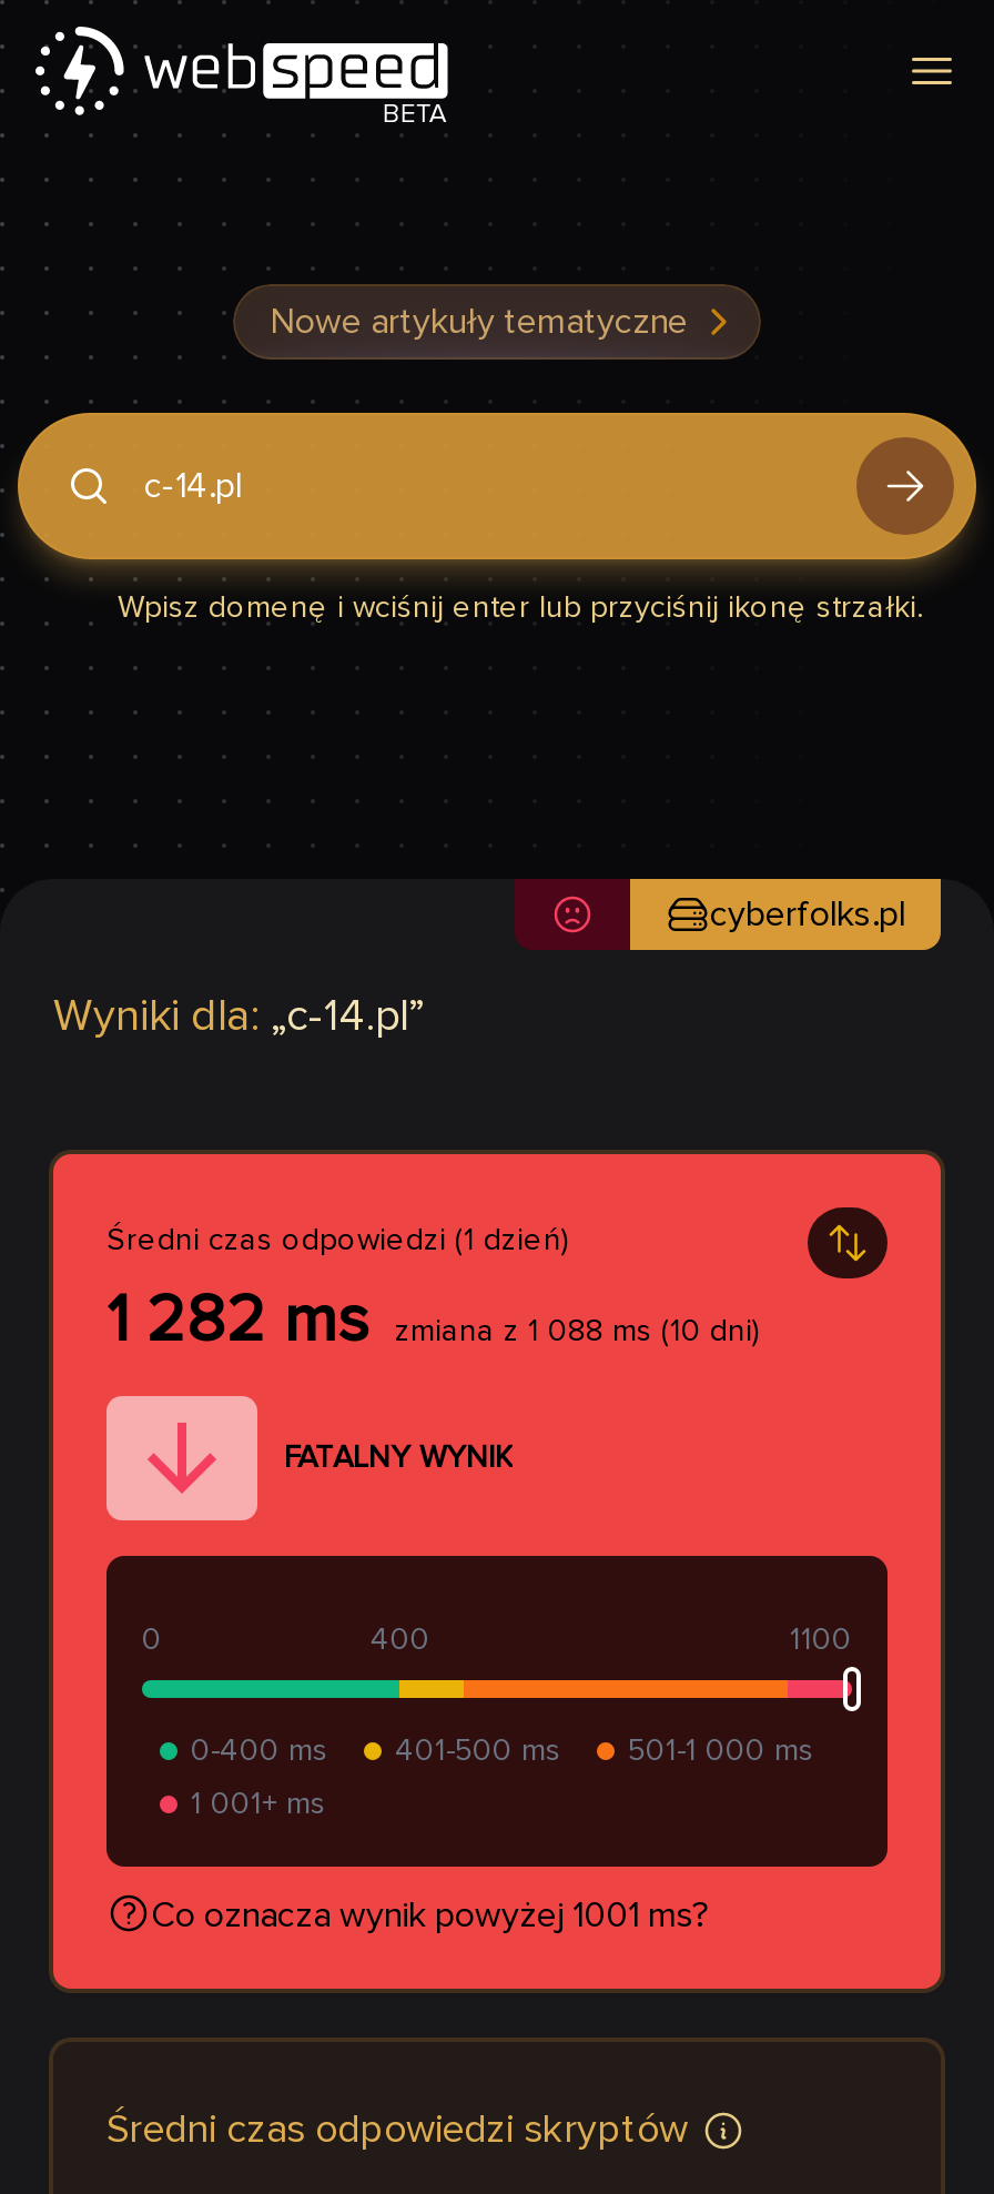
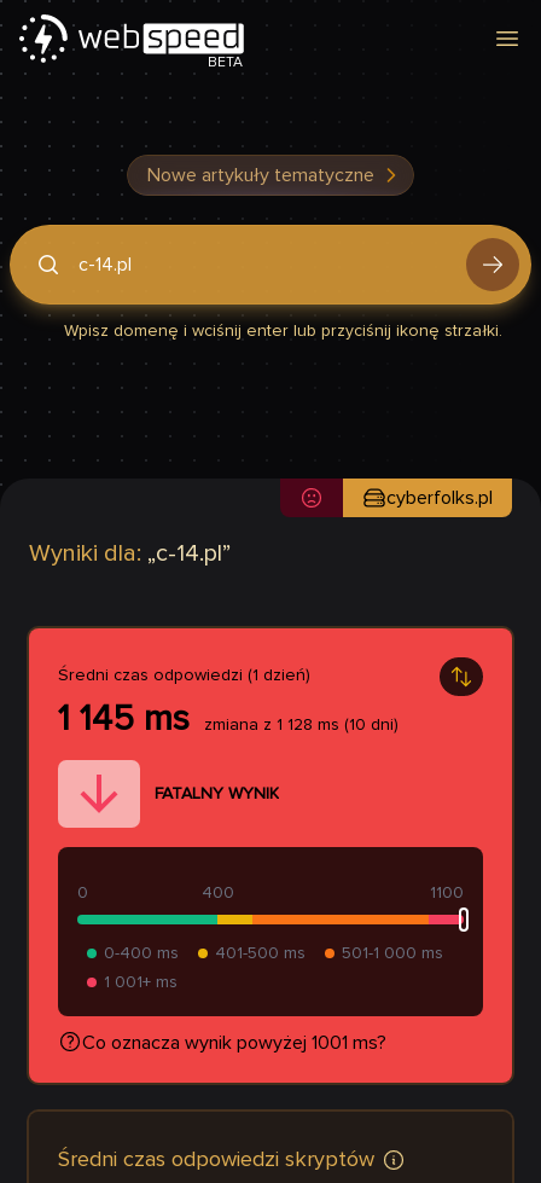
- 1 282 ms
+ 1 145 ms

- zmiana z 1 088 ms (10 dni)
+ zmiana z 1 128 ms (10 dni)
